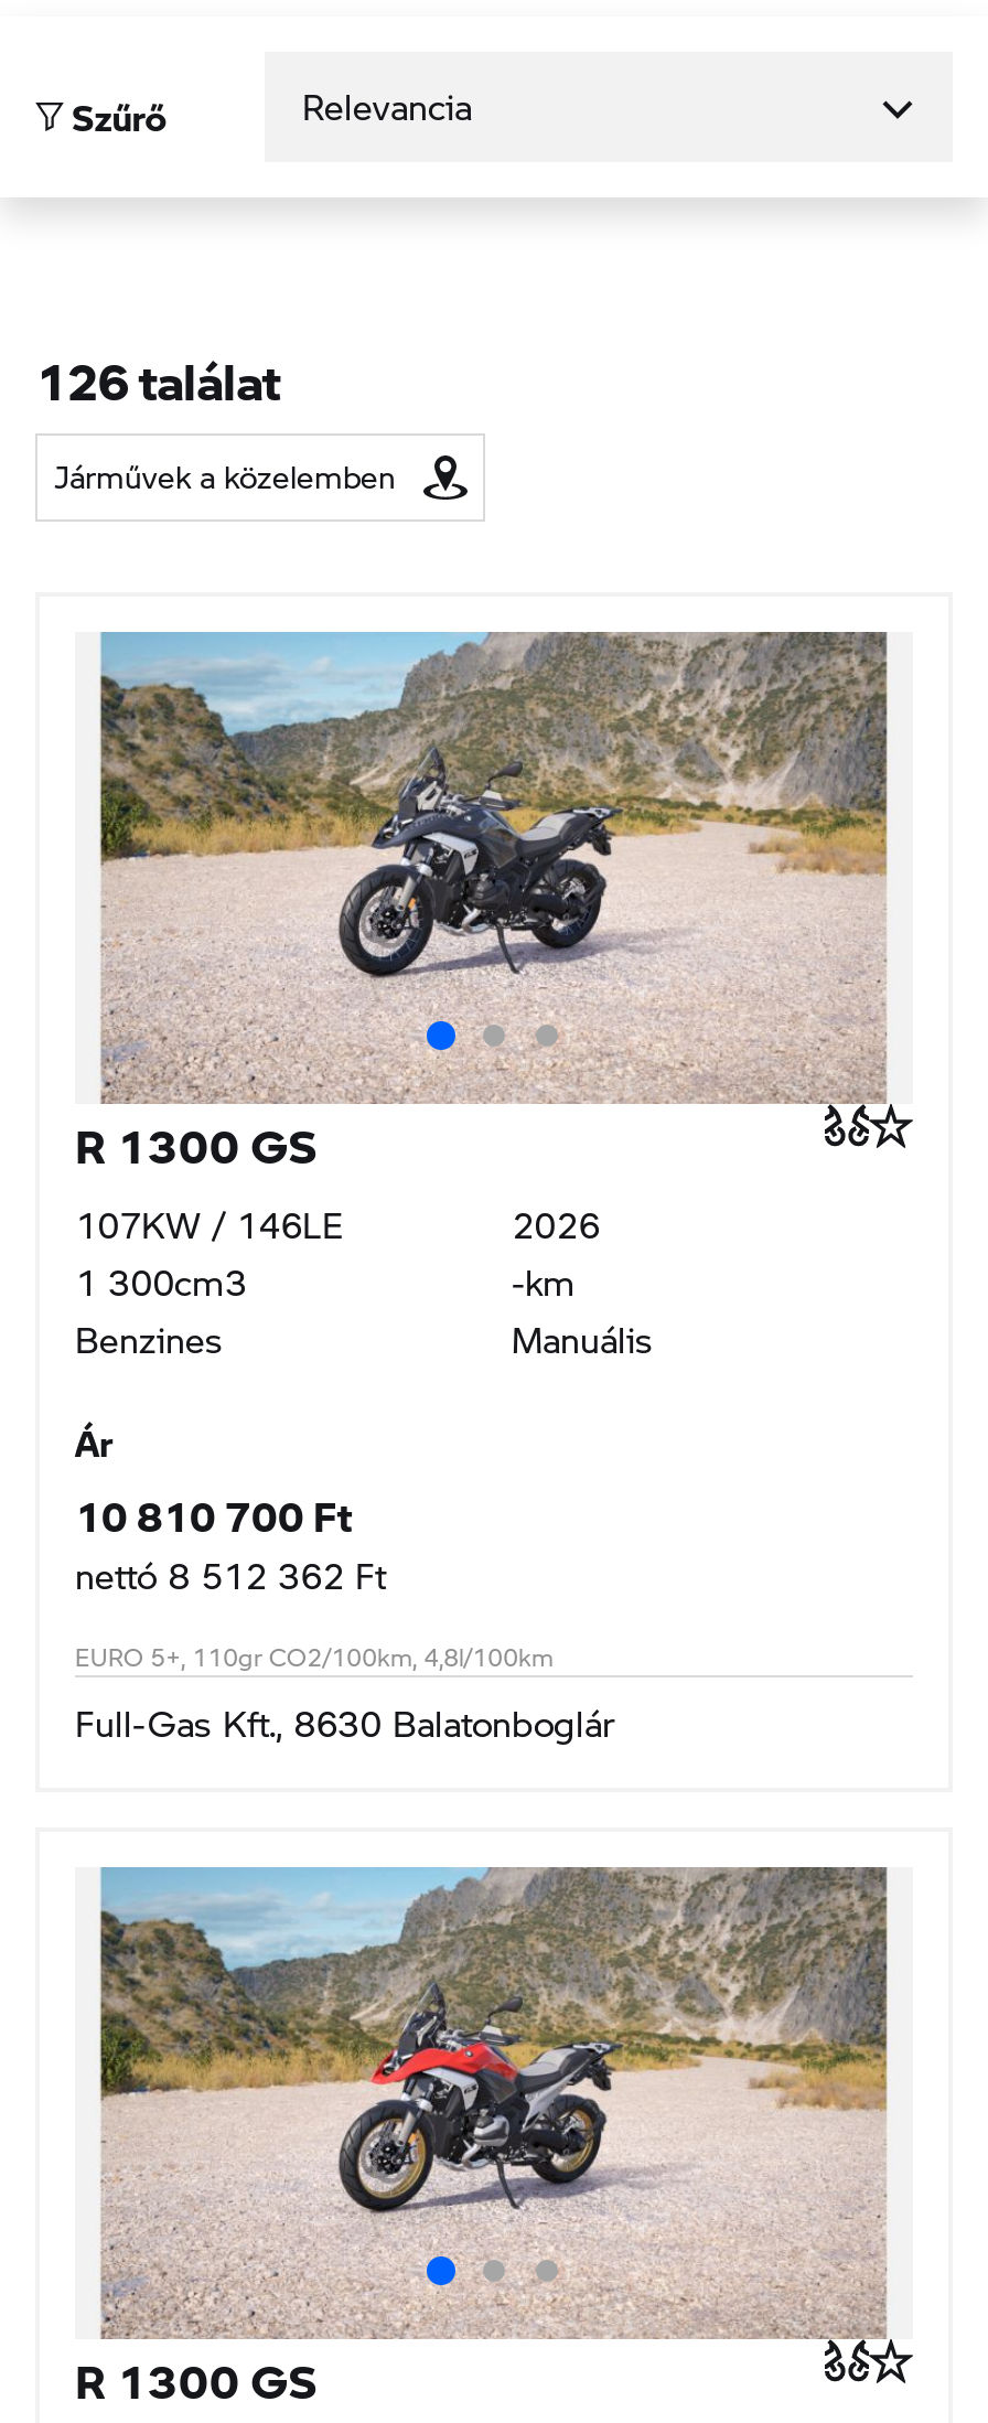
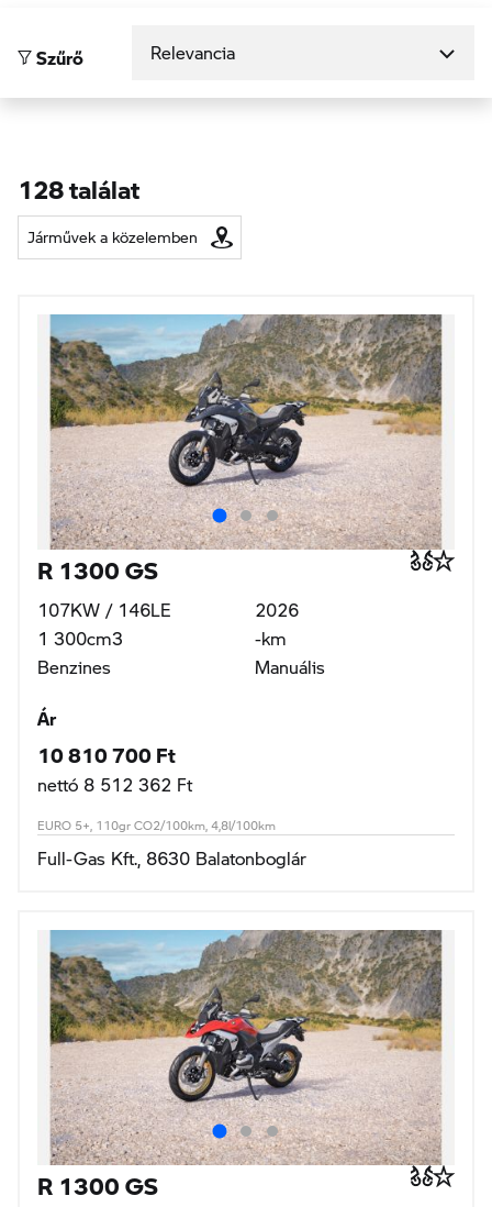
- 126 találat
+ 128 találat
